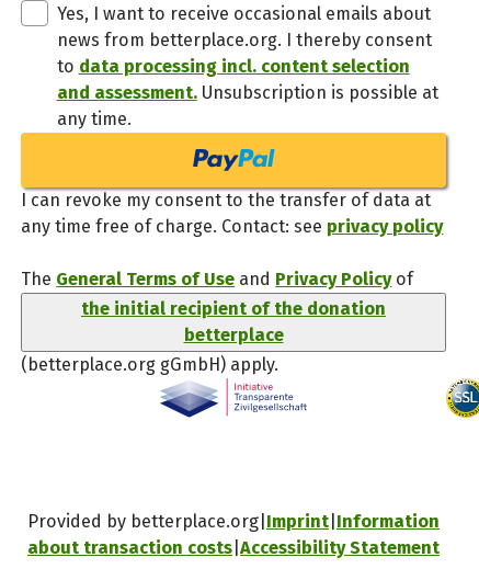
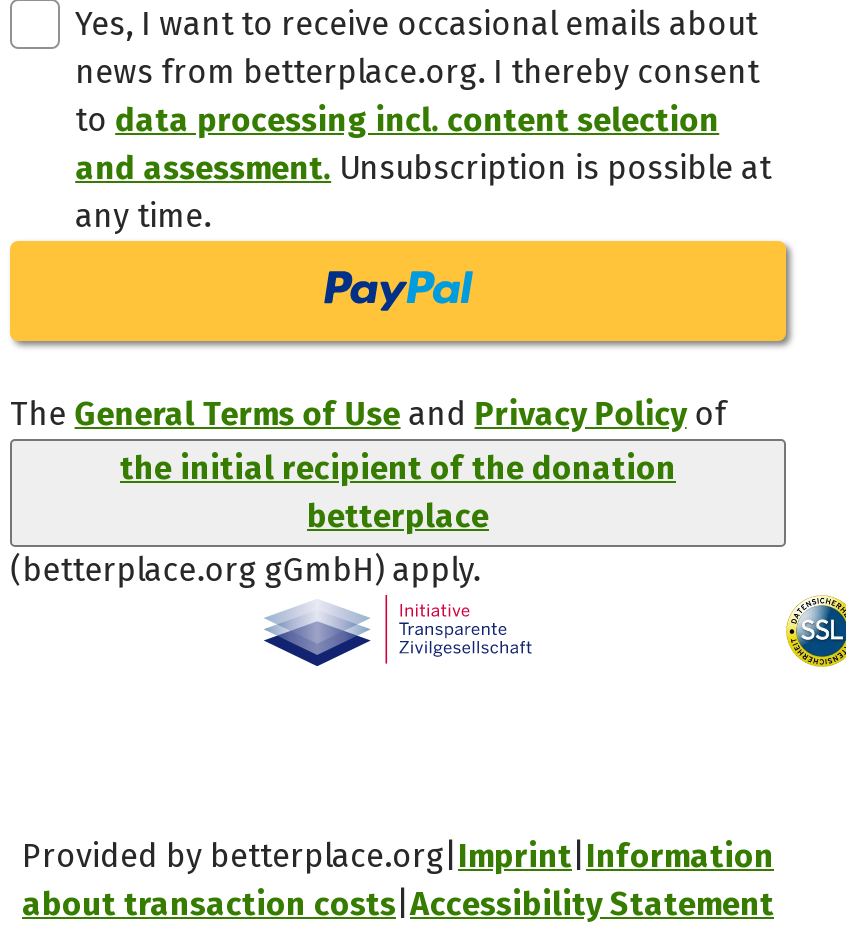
- I can revoke my consent to the transfer of data at
- any time free of charge. Contact: see privacy policy
